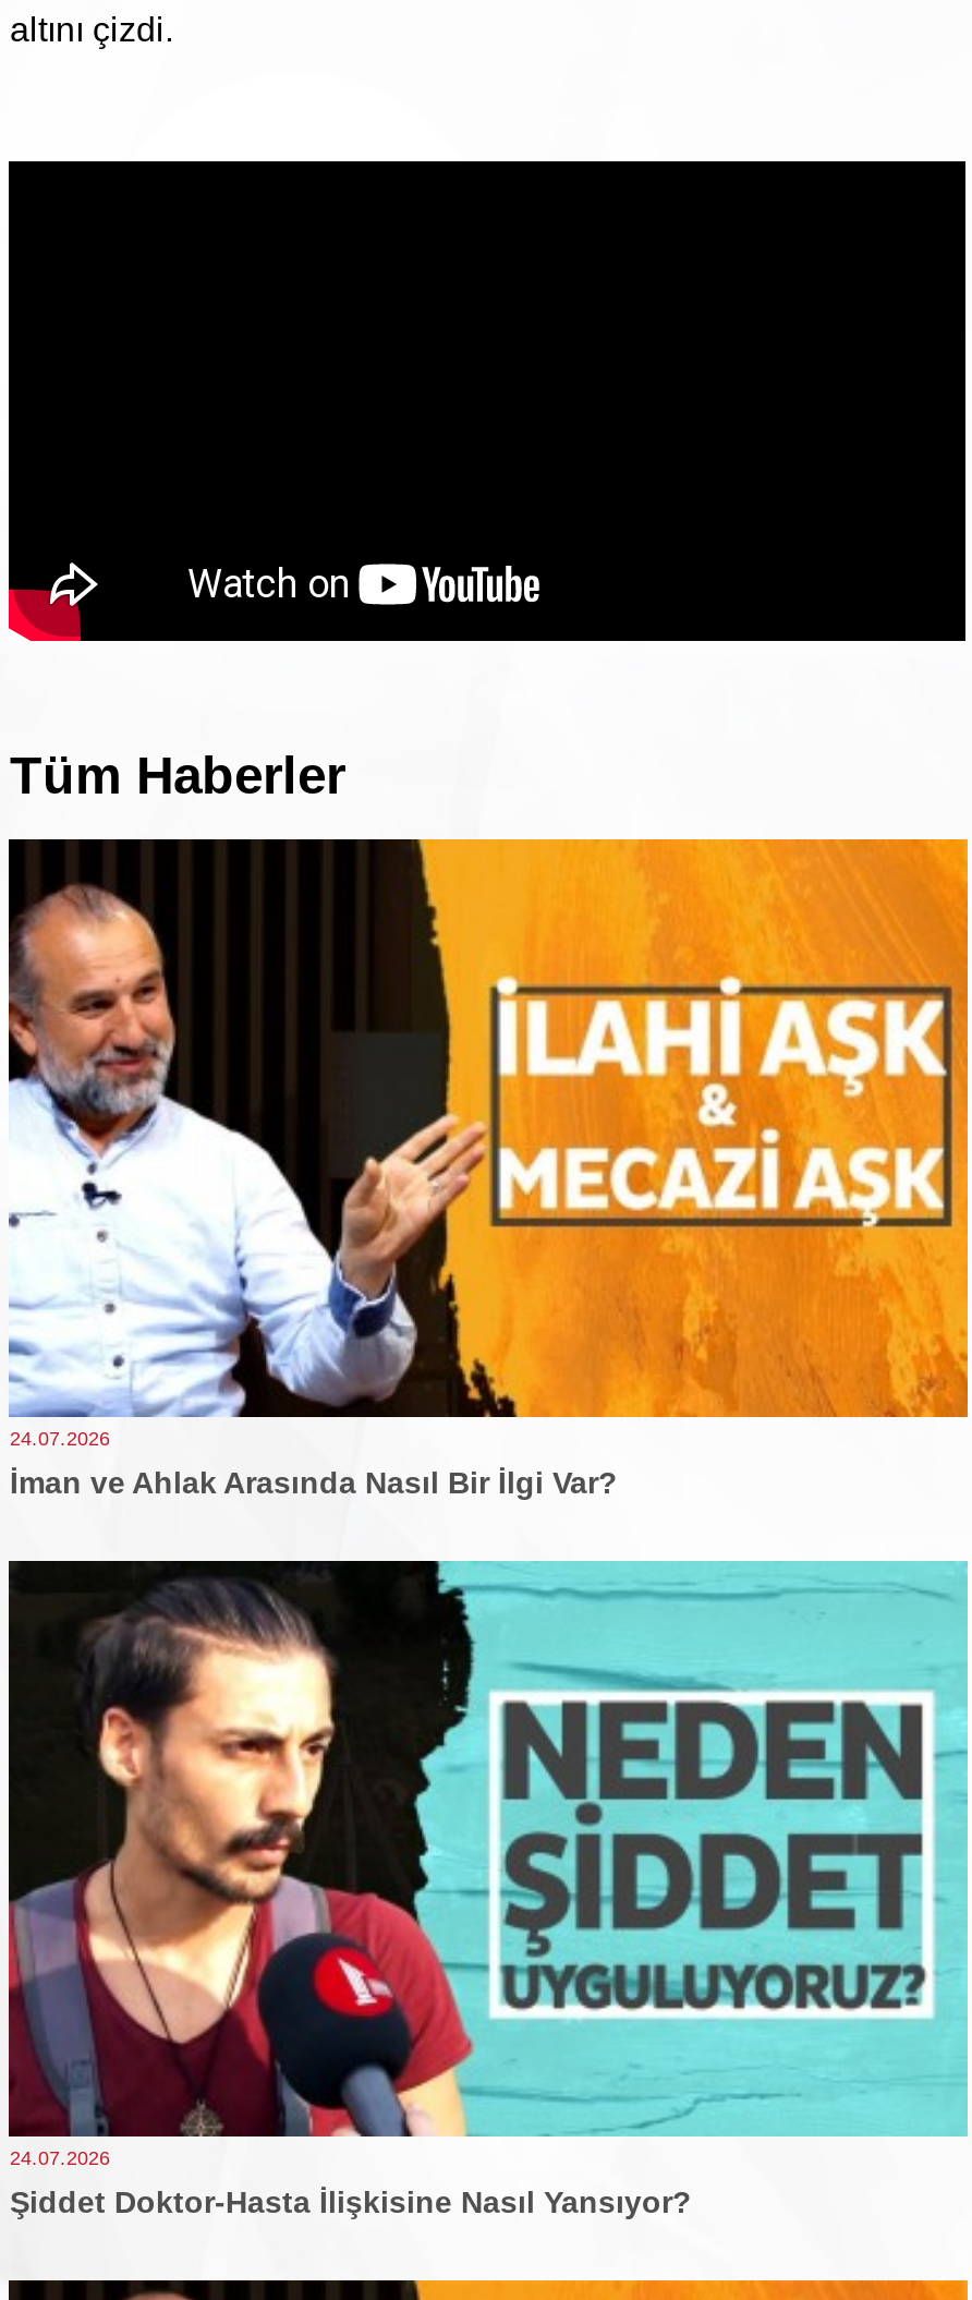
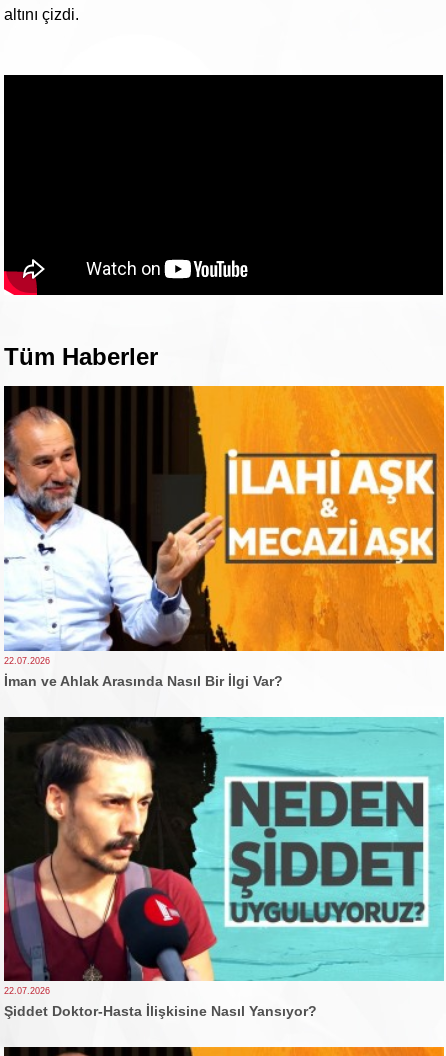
- 24.07.2026
+ 22.07.2026

- 24.07.2026
+ 22.07.2026
